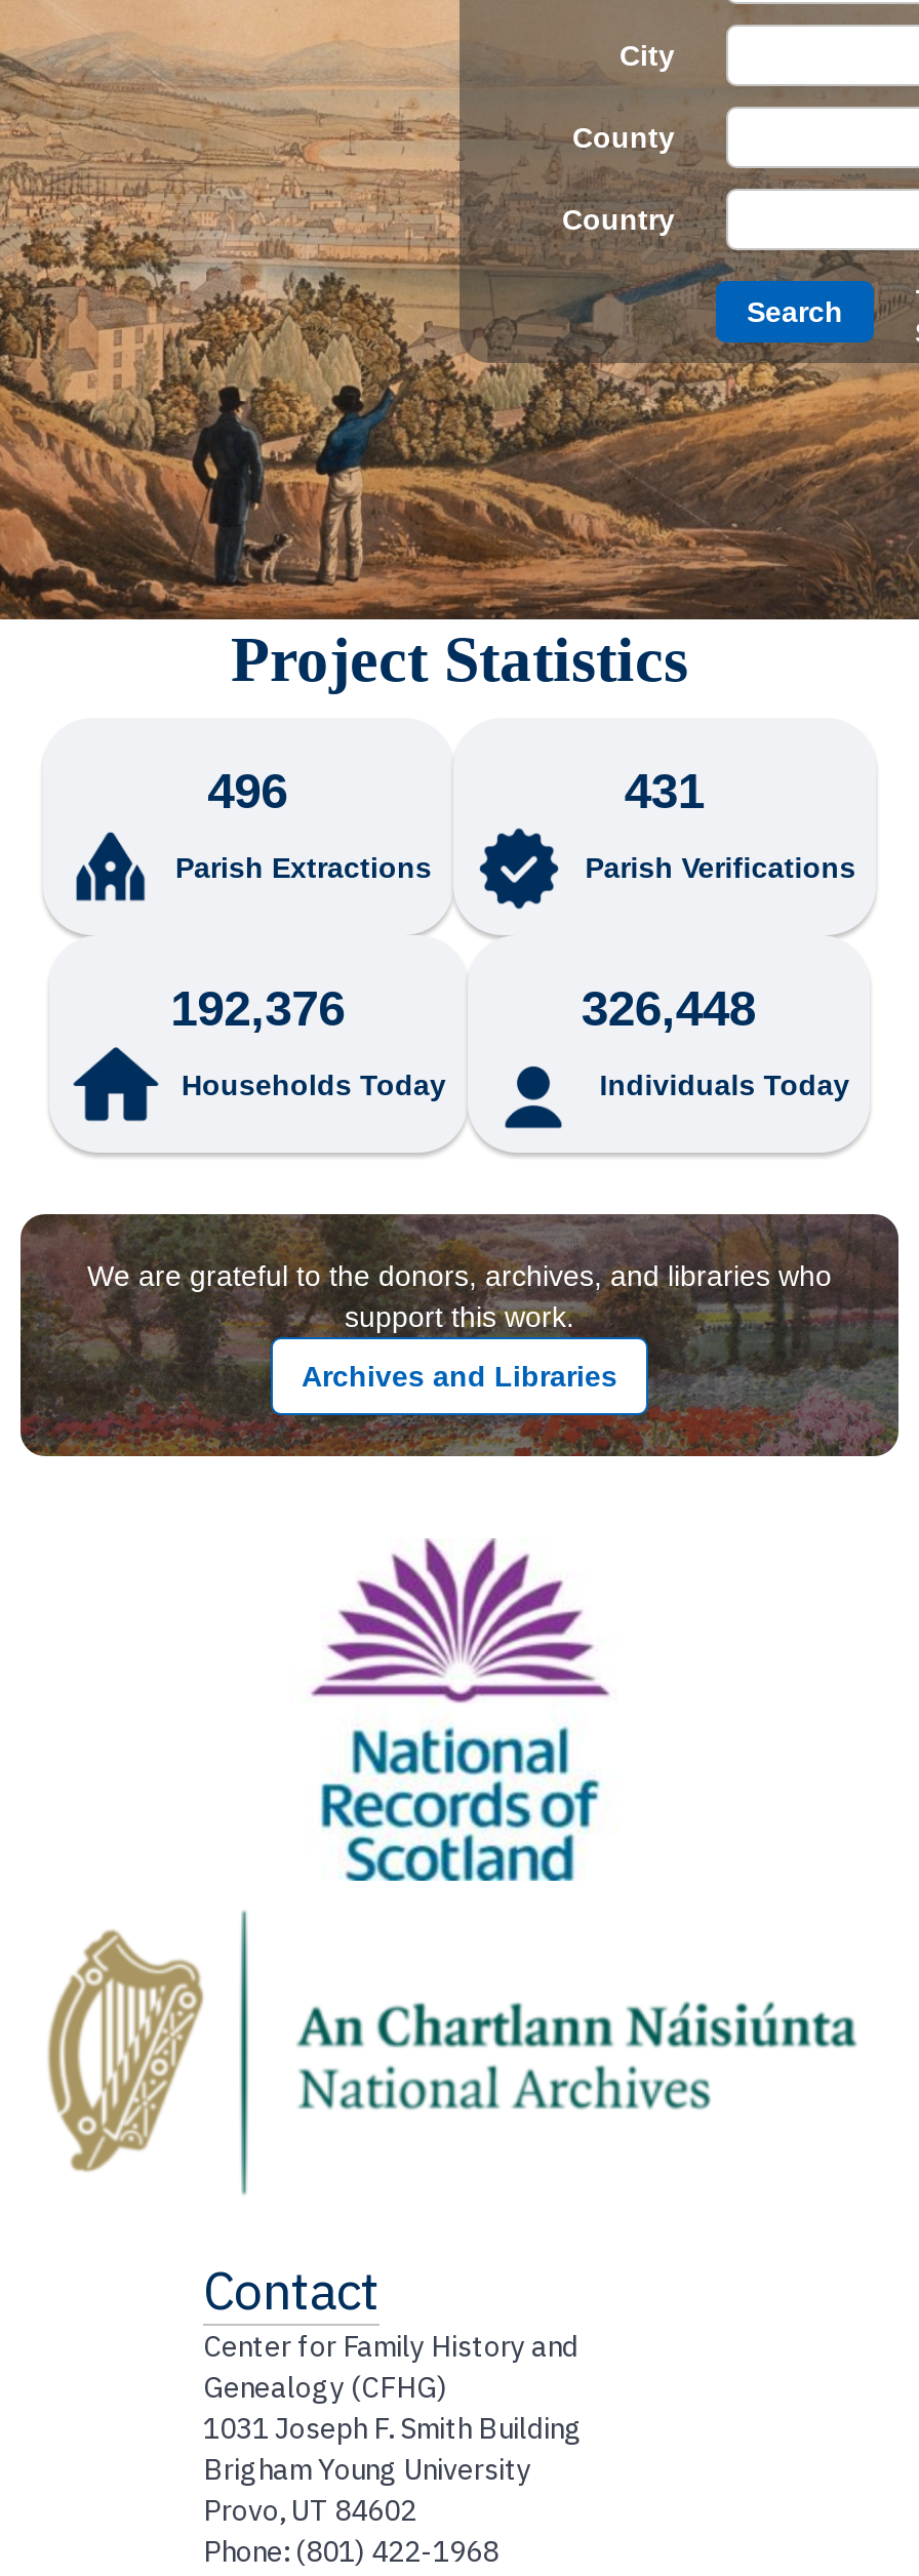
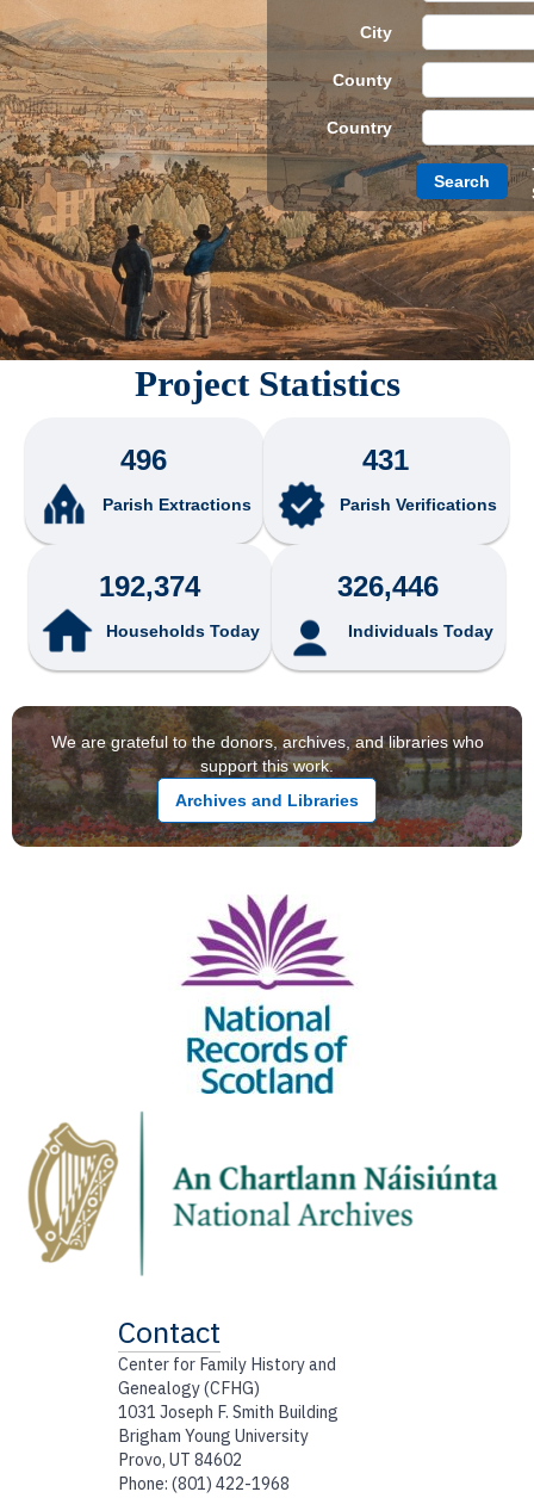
- 192,376
+ 192,374

- 326,448
+ 326,446
